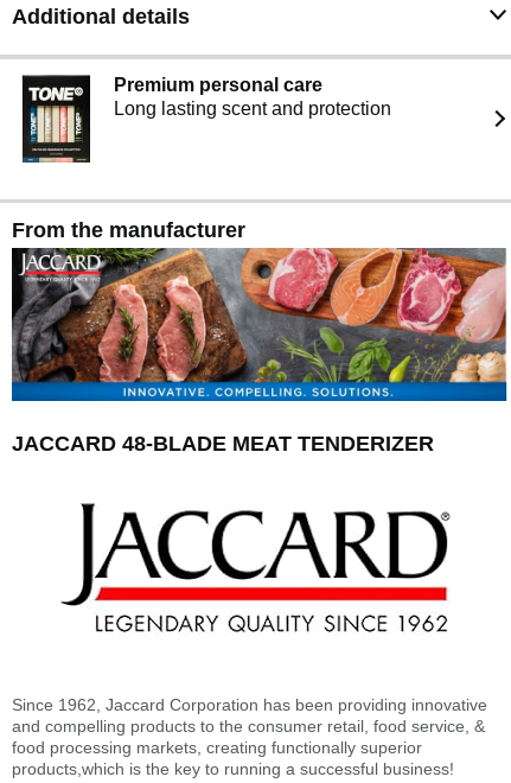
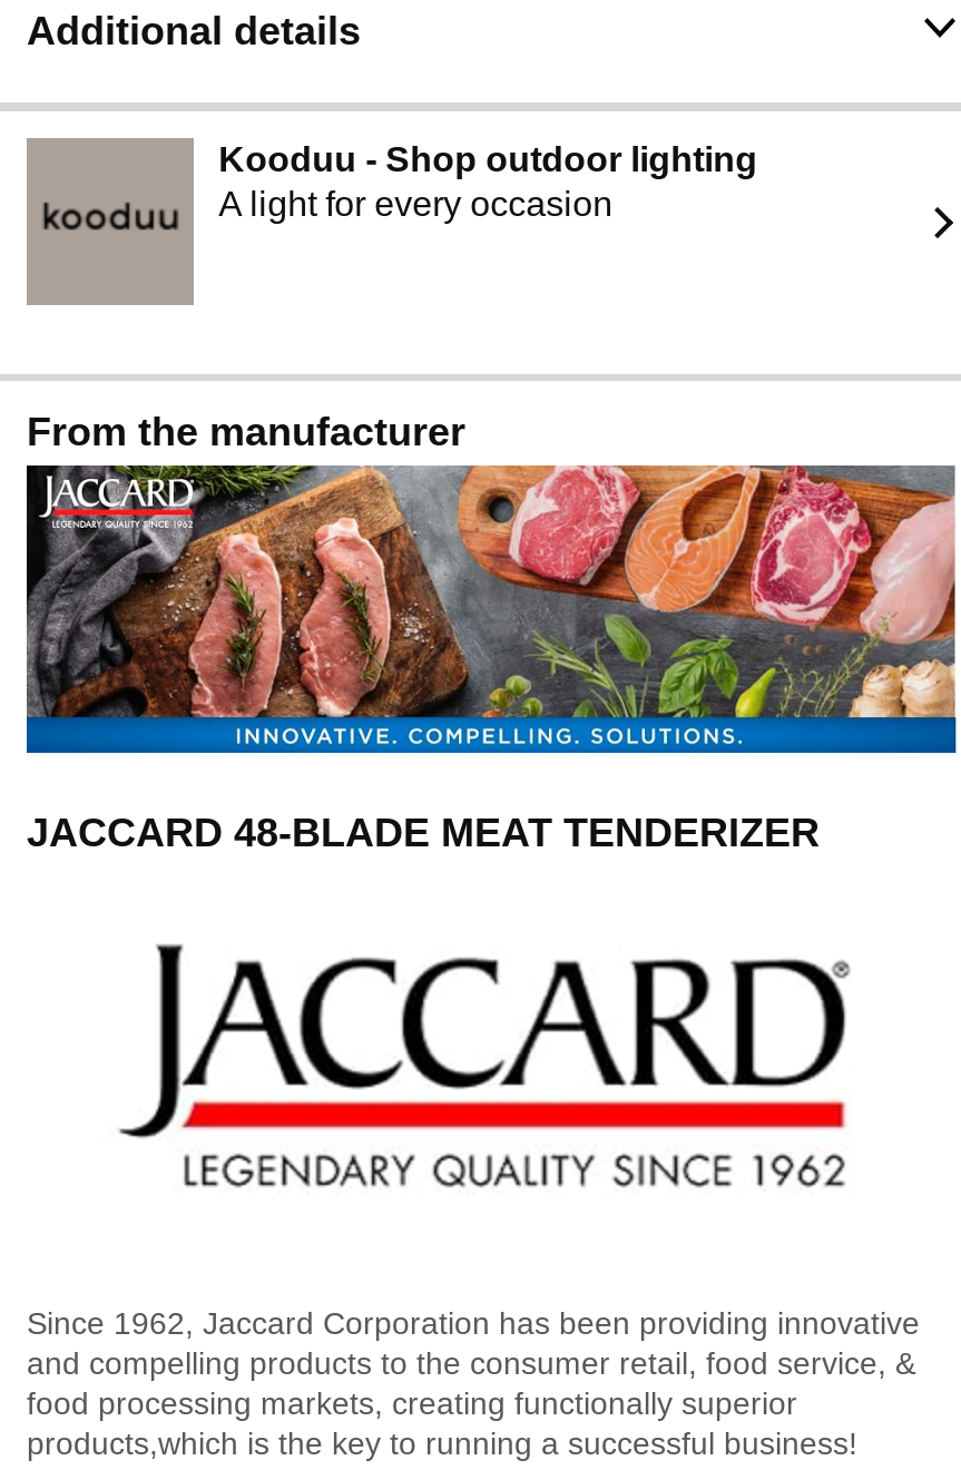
- [image]
- Premium personal care
- Long lasting scent and protection
+ [image]
+ Kooduu - Shop outdoor lighting
+ A light for every occasion
